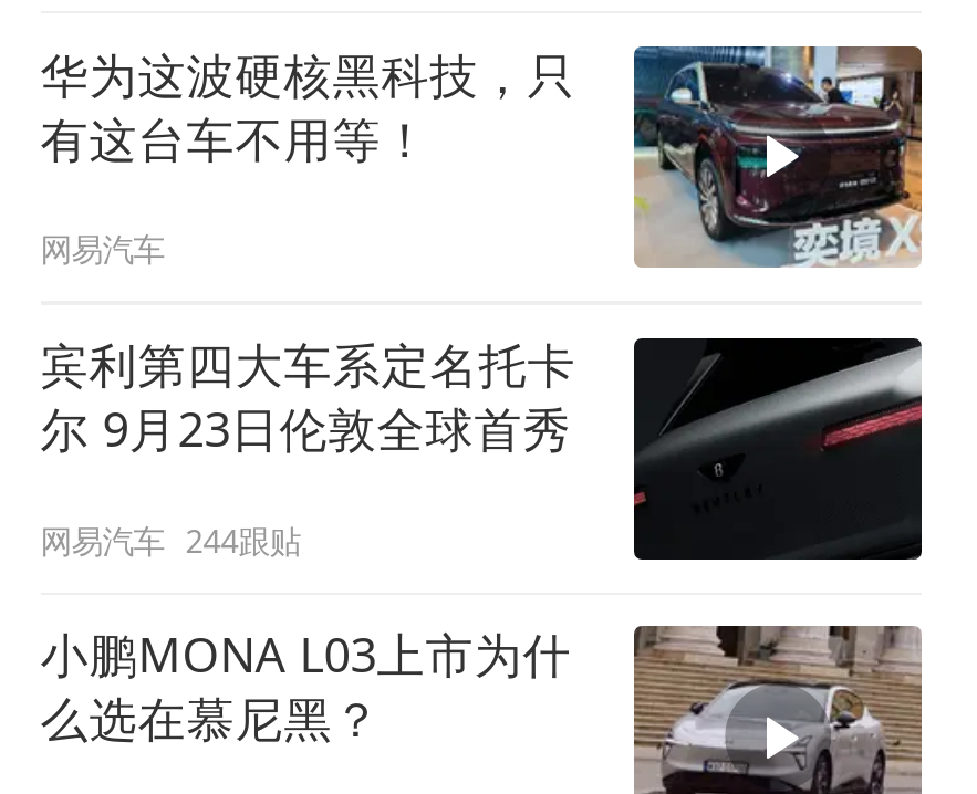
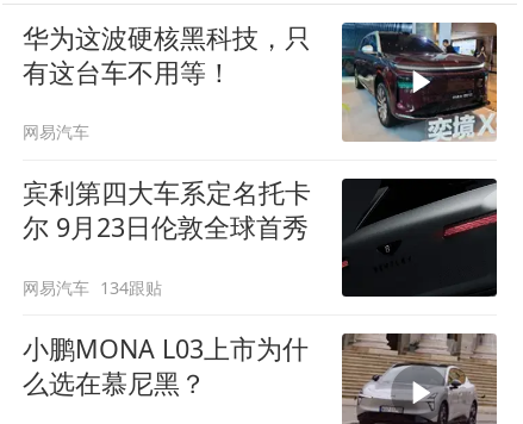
- 网易汽车 244跟贴
+ 网易汽车 134跟贴
